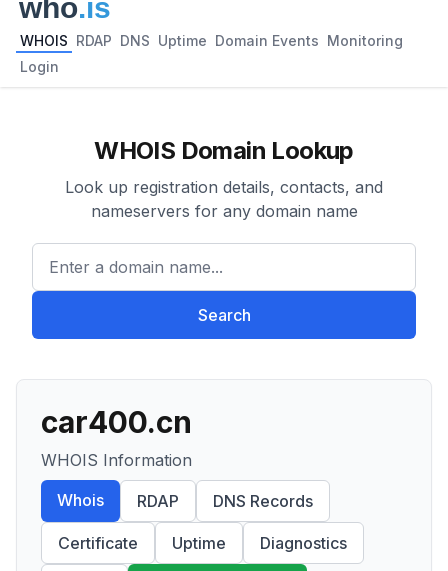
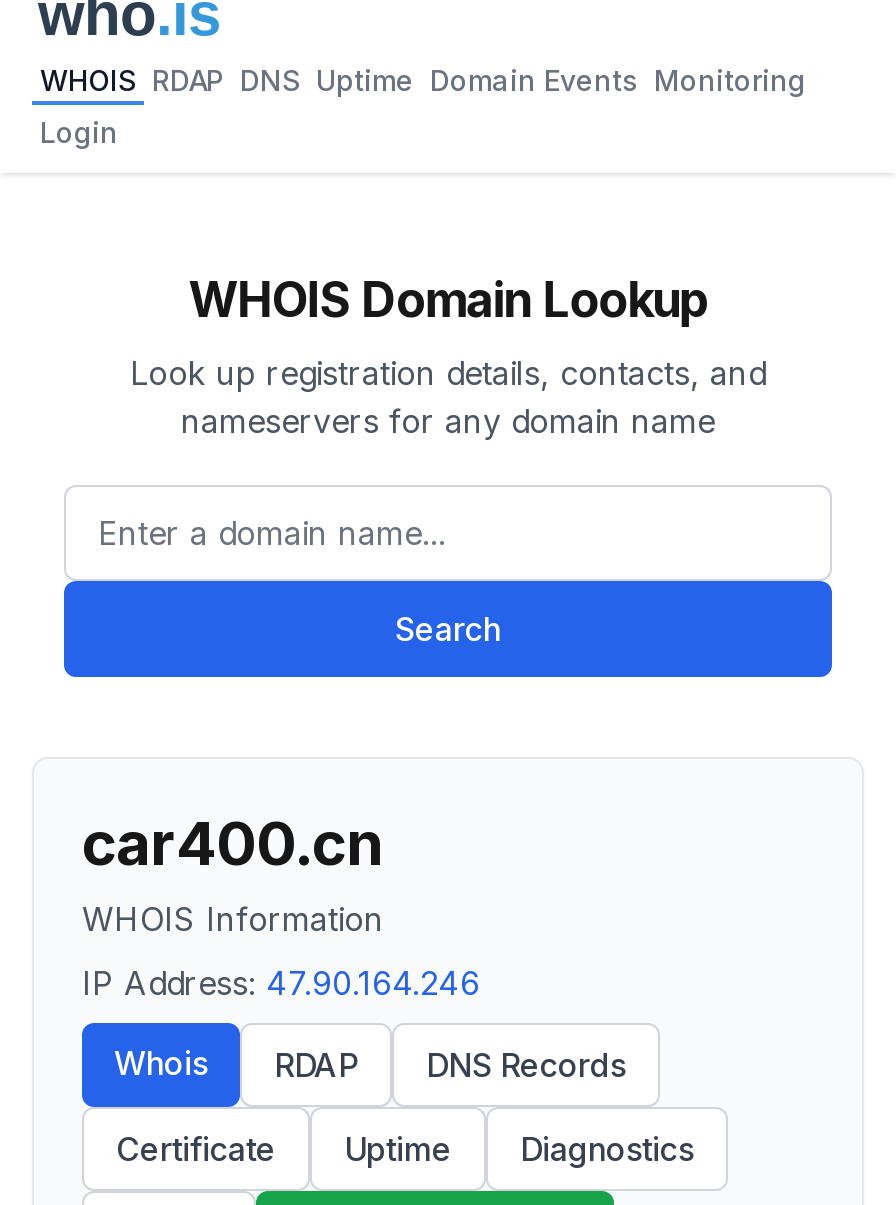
+ IP Address: 47.90.164.246
